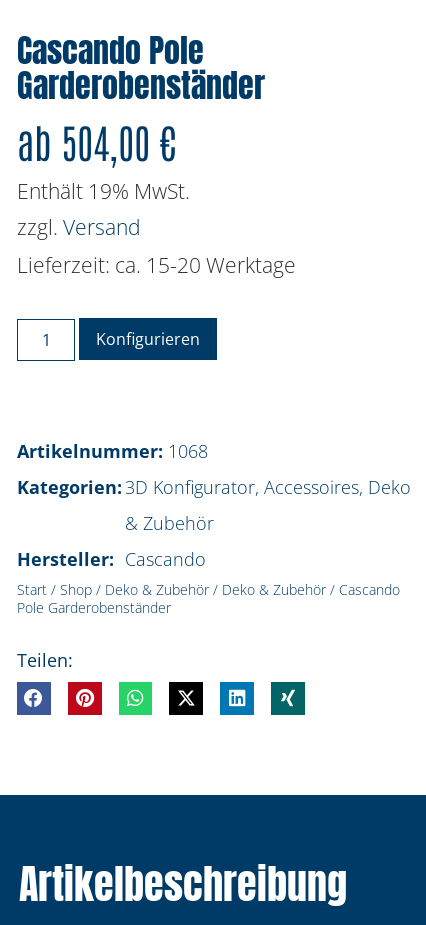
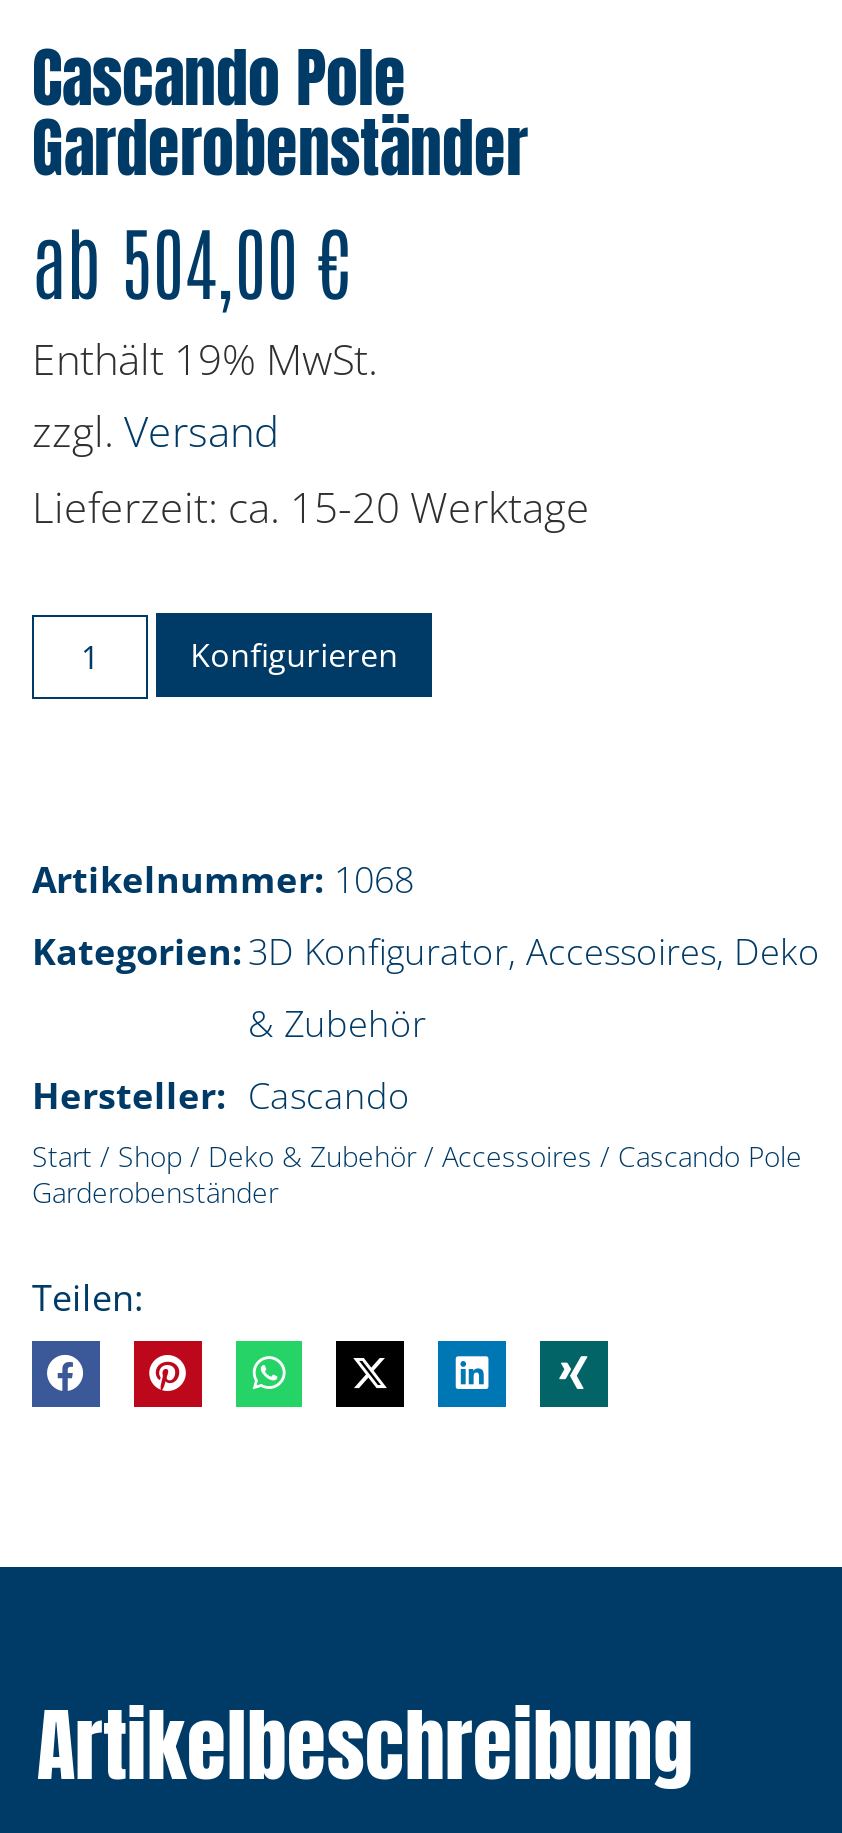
- Start / Shop / Deko & Zubehör / Deko & Zubehör / Cascando
- Pole Garderobenständer
+ Start / Shop / Deko & Zubehör / Accessoires / Cascando Pole
+ Garderobenständer
